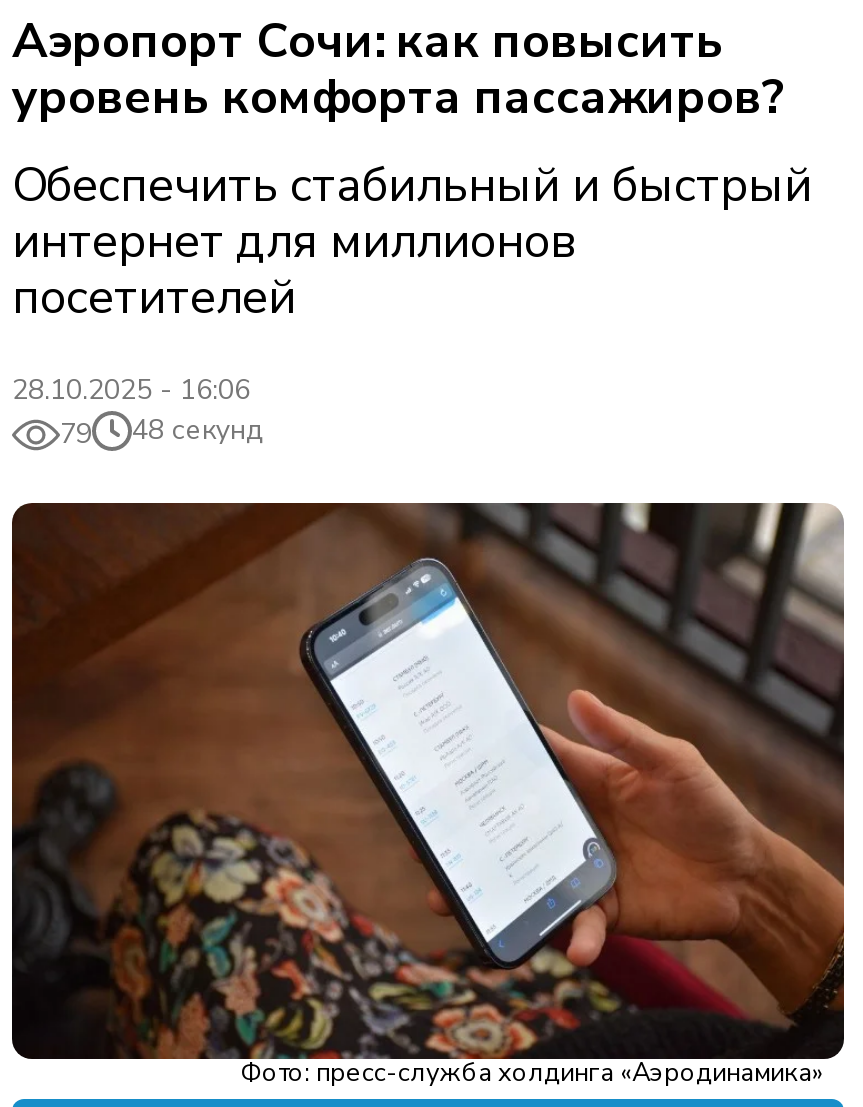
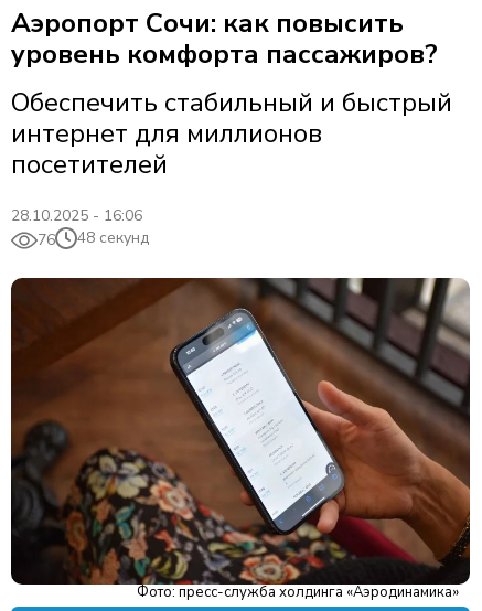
- 79 48 секунд
+ 76 48 секунд
